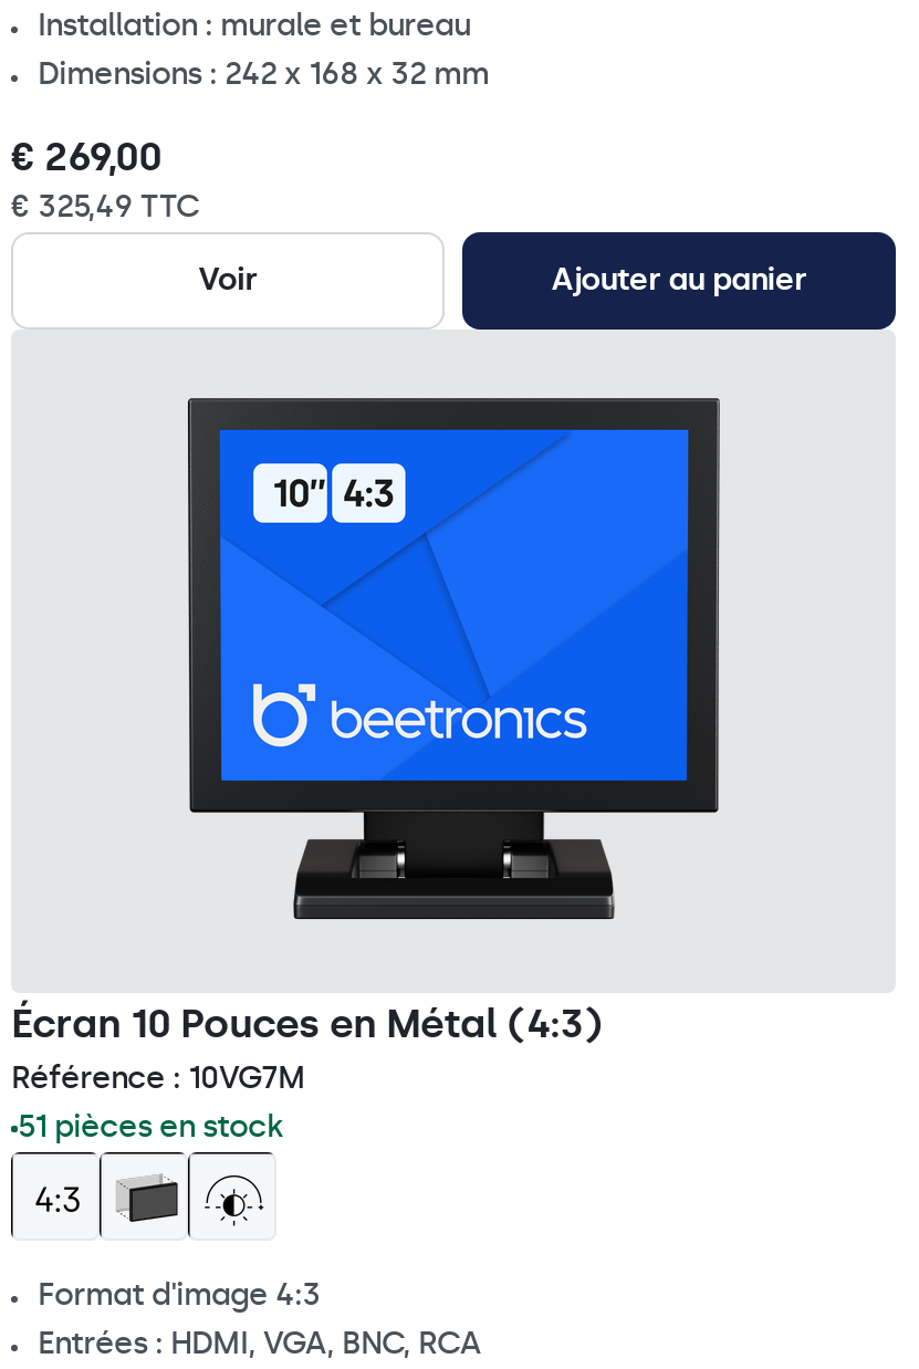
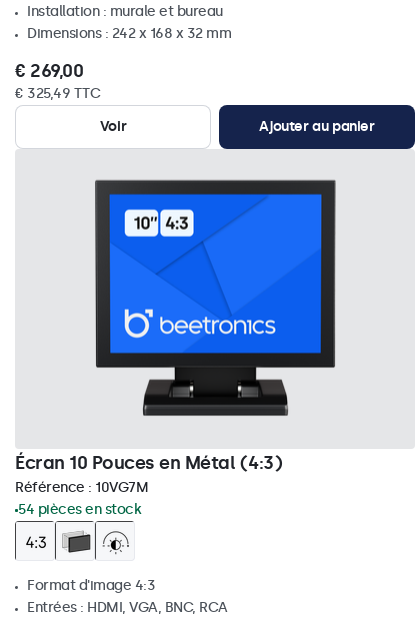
- 51 pièces en stock
+ 54 pièces en stock
